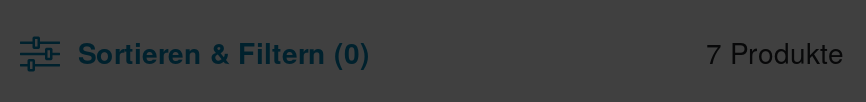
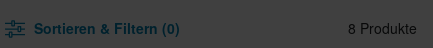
- 7 Produkte
+ 8 Produkte
